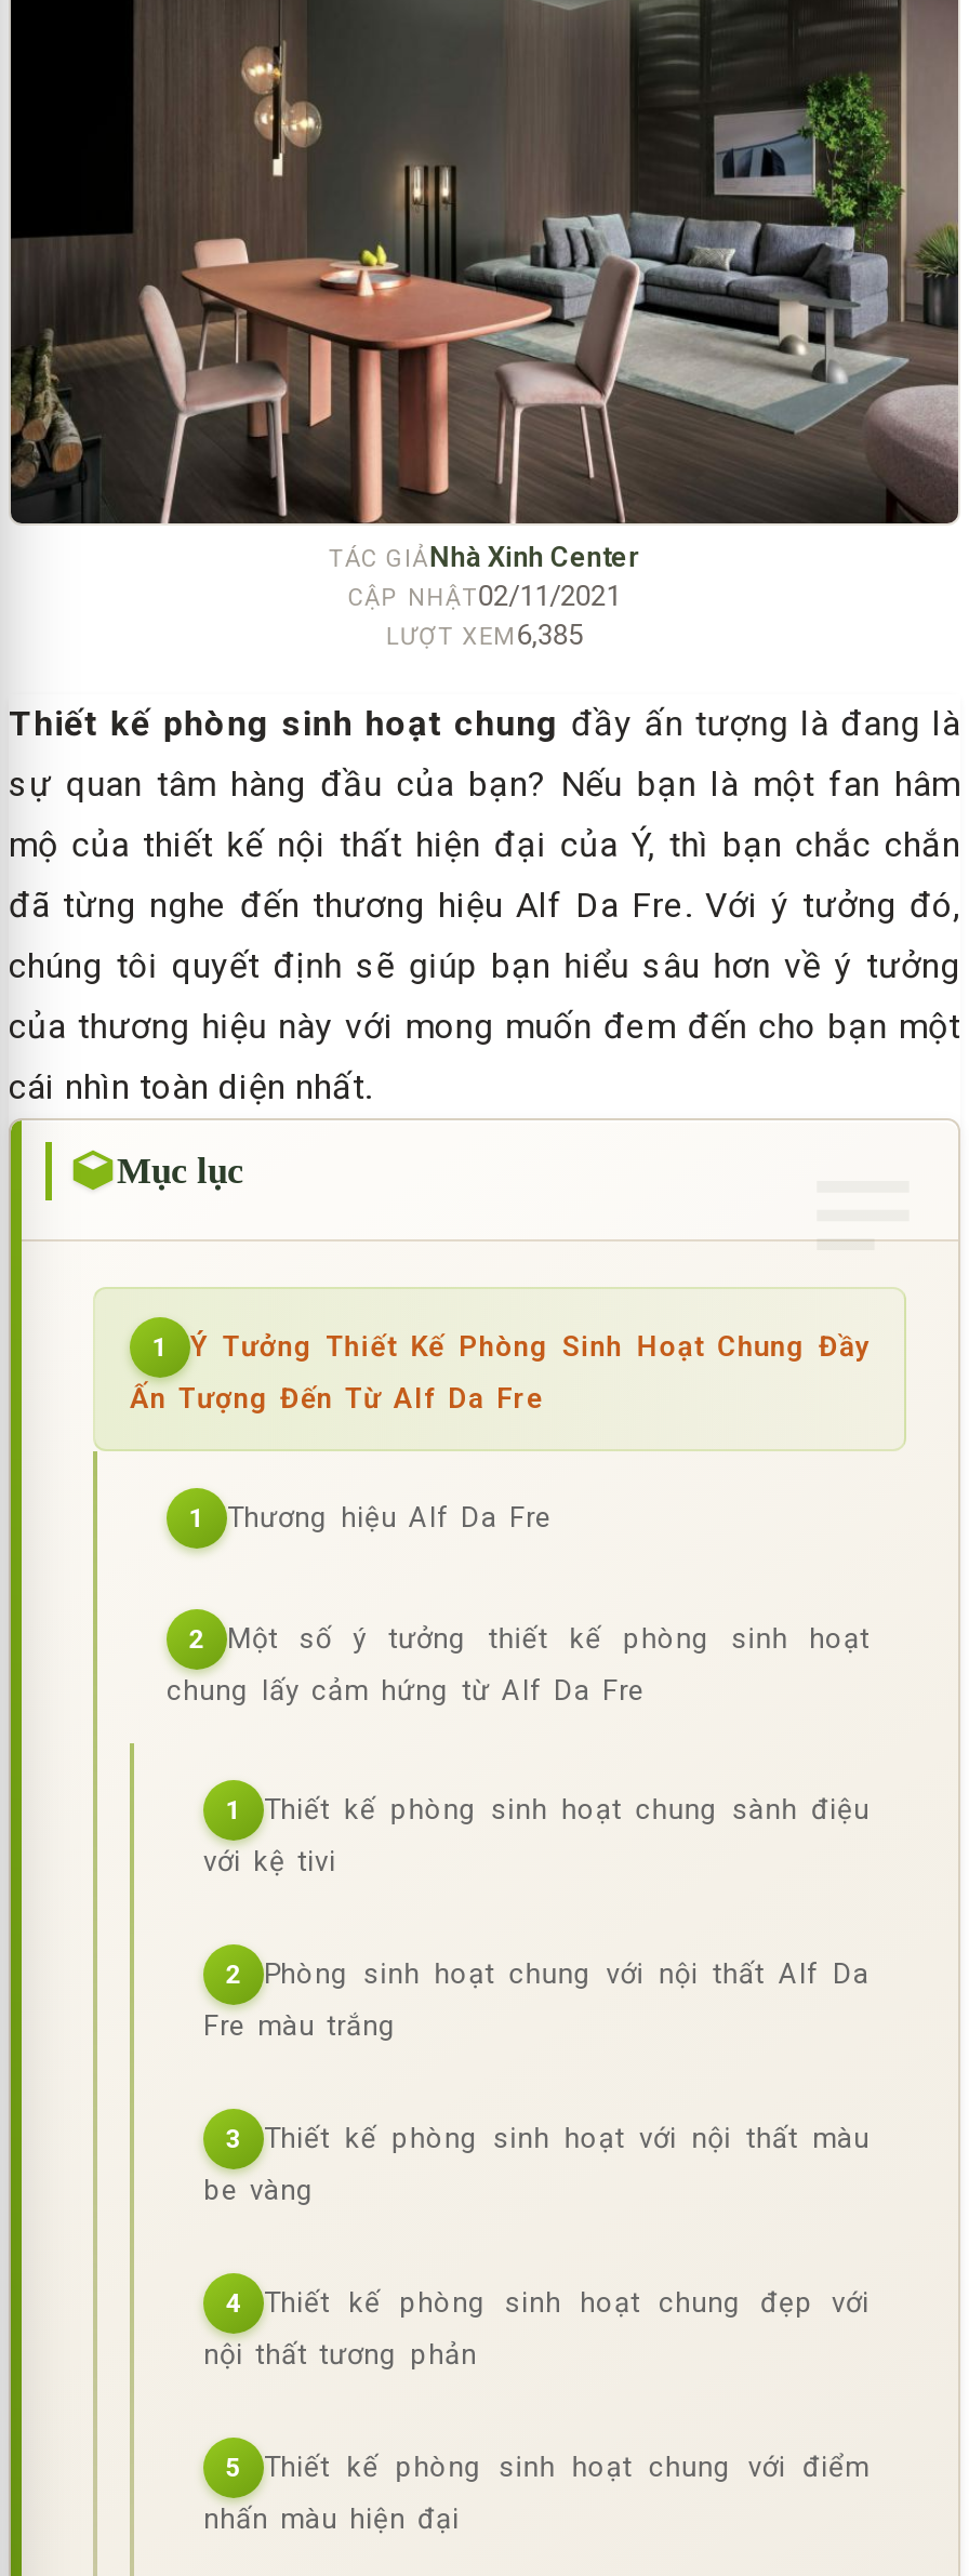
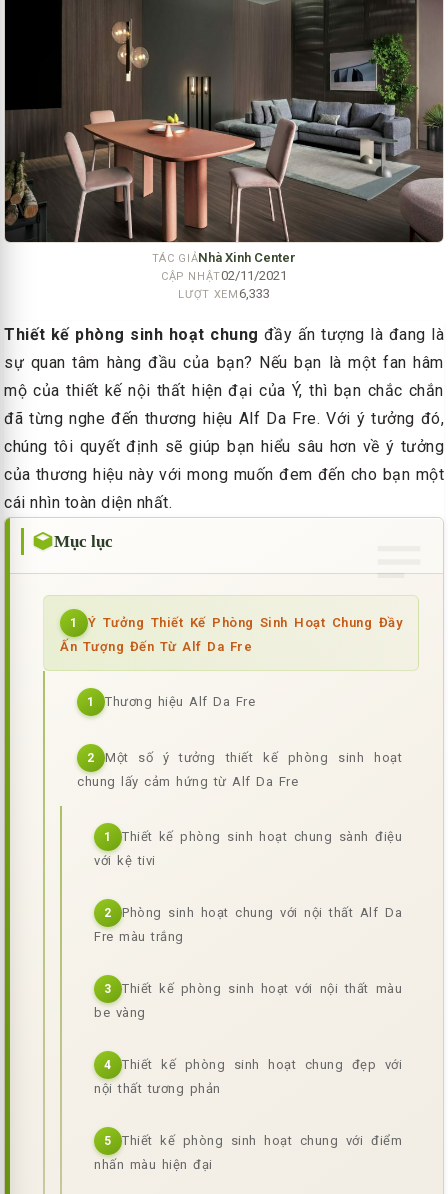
- LƯỢT XEM6,385
+ LƯỢT XEM6,333
